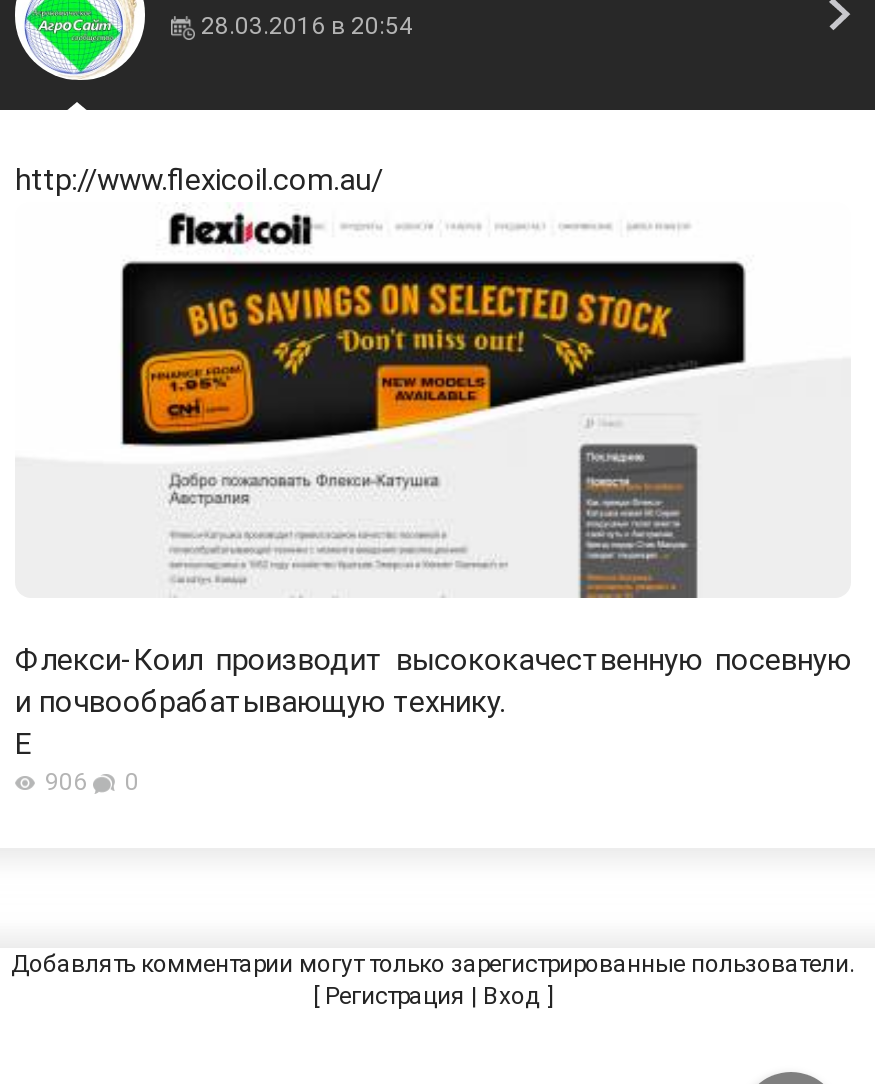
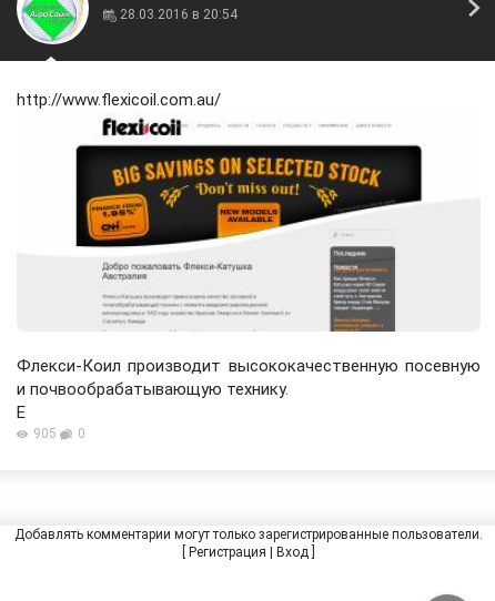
- 906 0
+ 905 0
